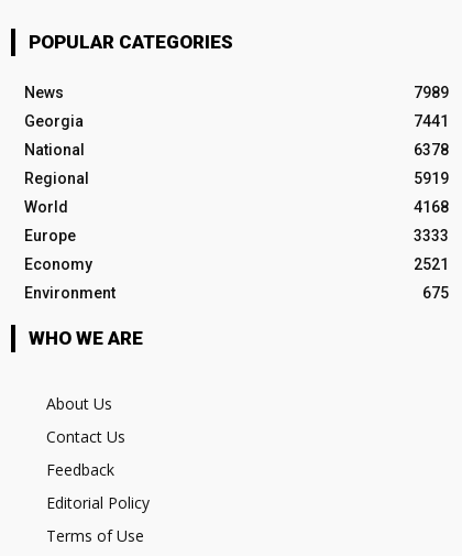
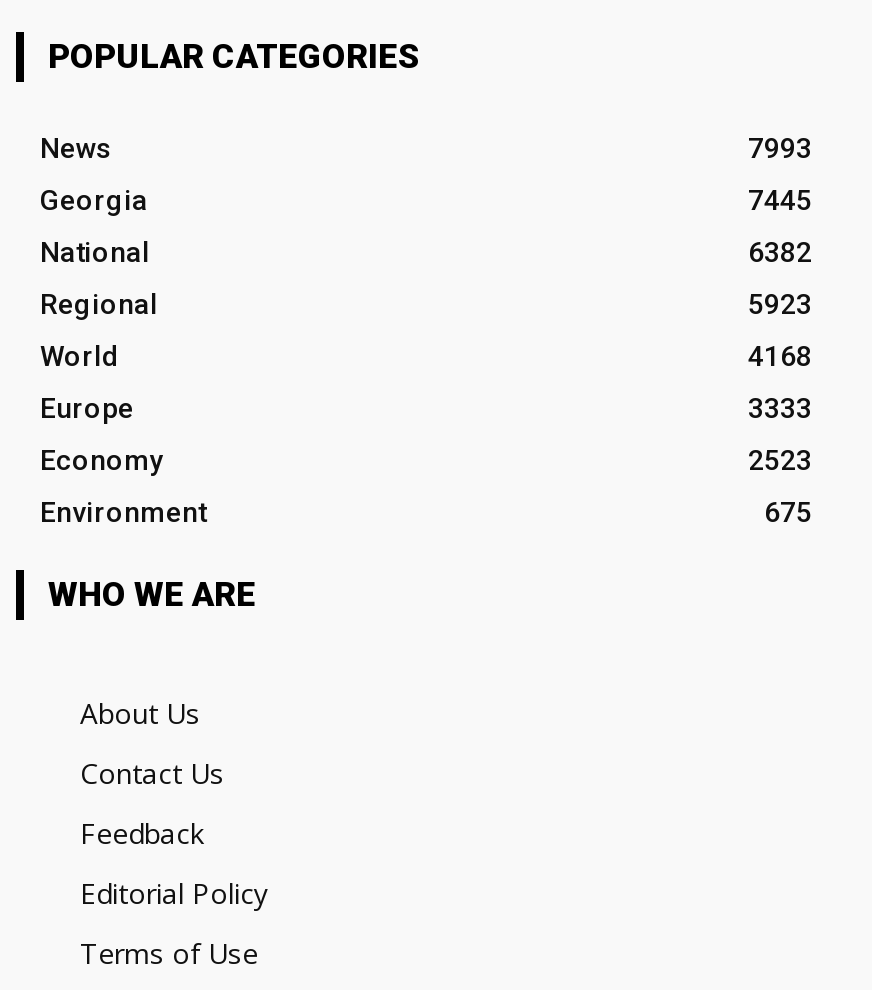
- 7989
+ 7993

- 7441
+ 7445

- 6378
+ 6382

- 5919
+ 5923

- 2521
+ 2523
